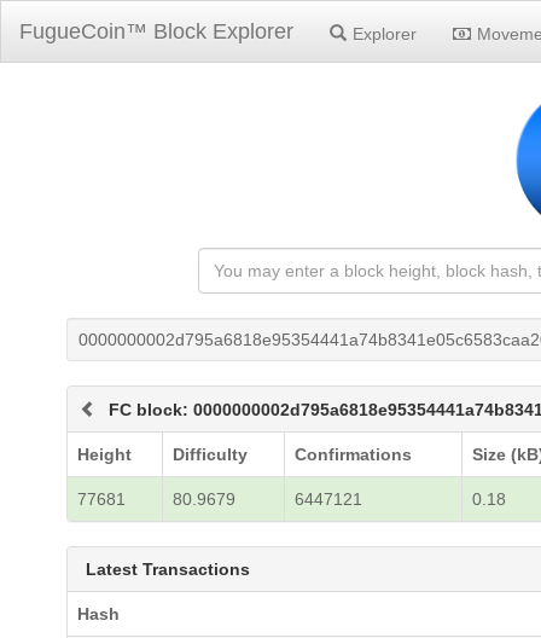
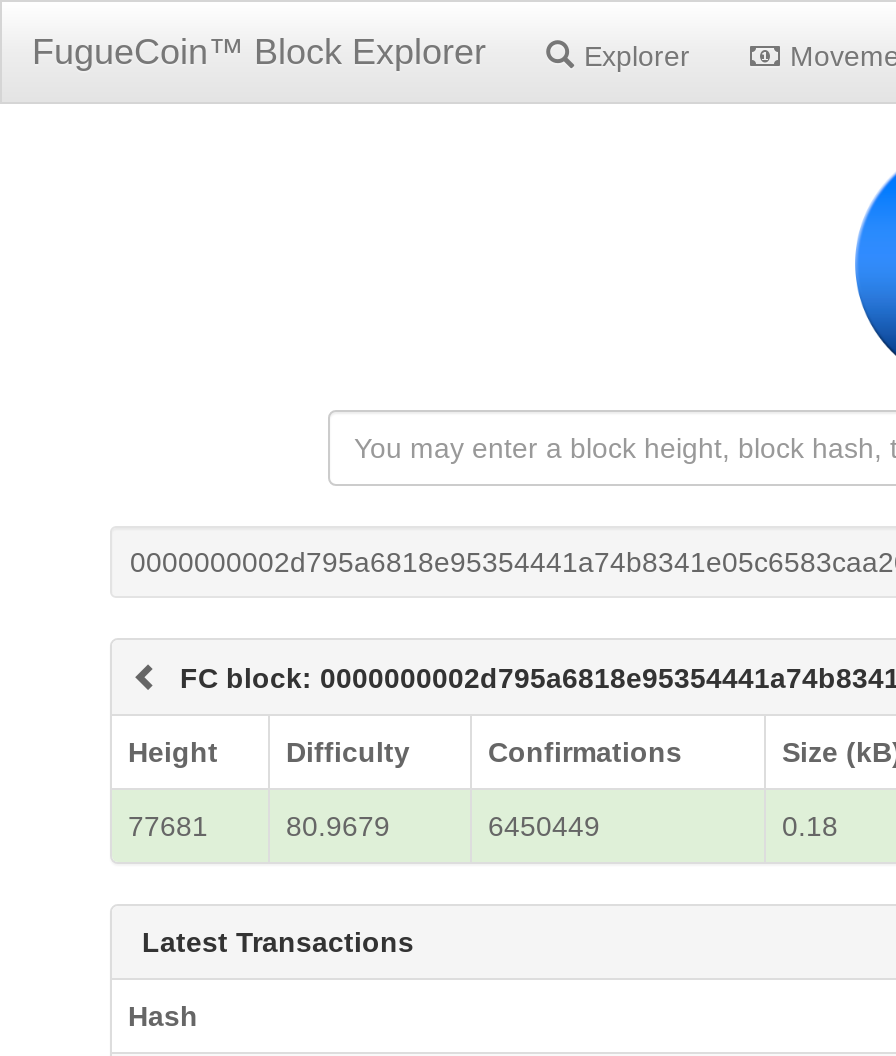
- 6447121
+ 6450449
